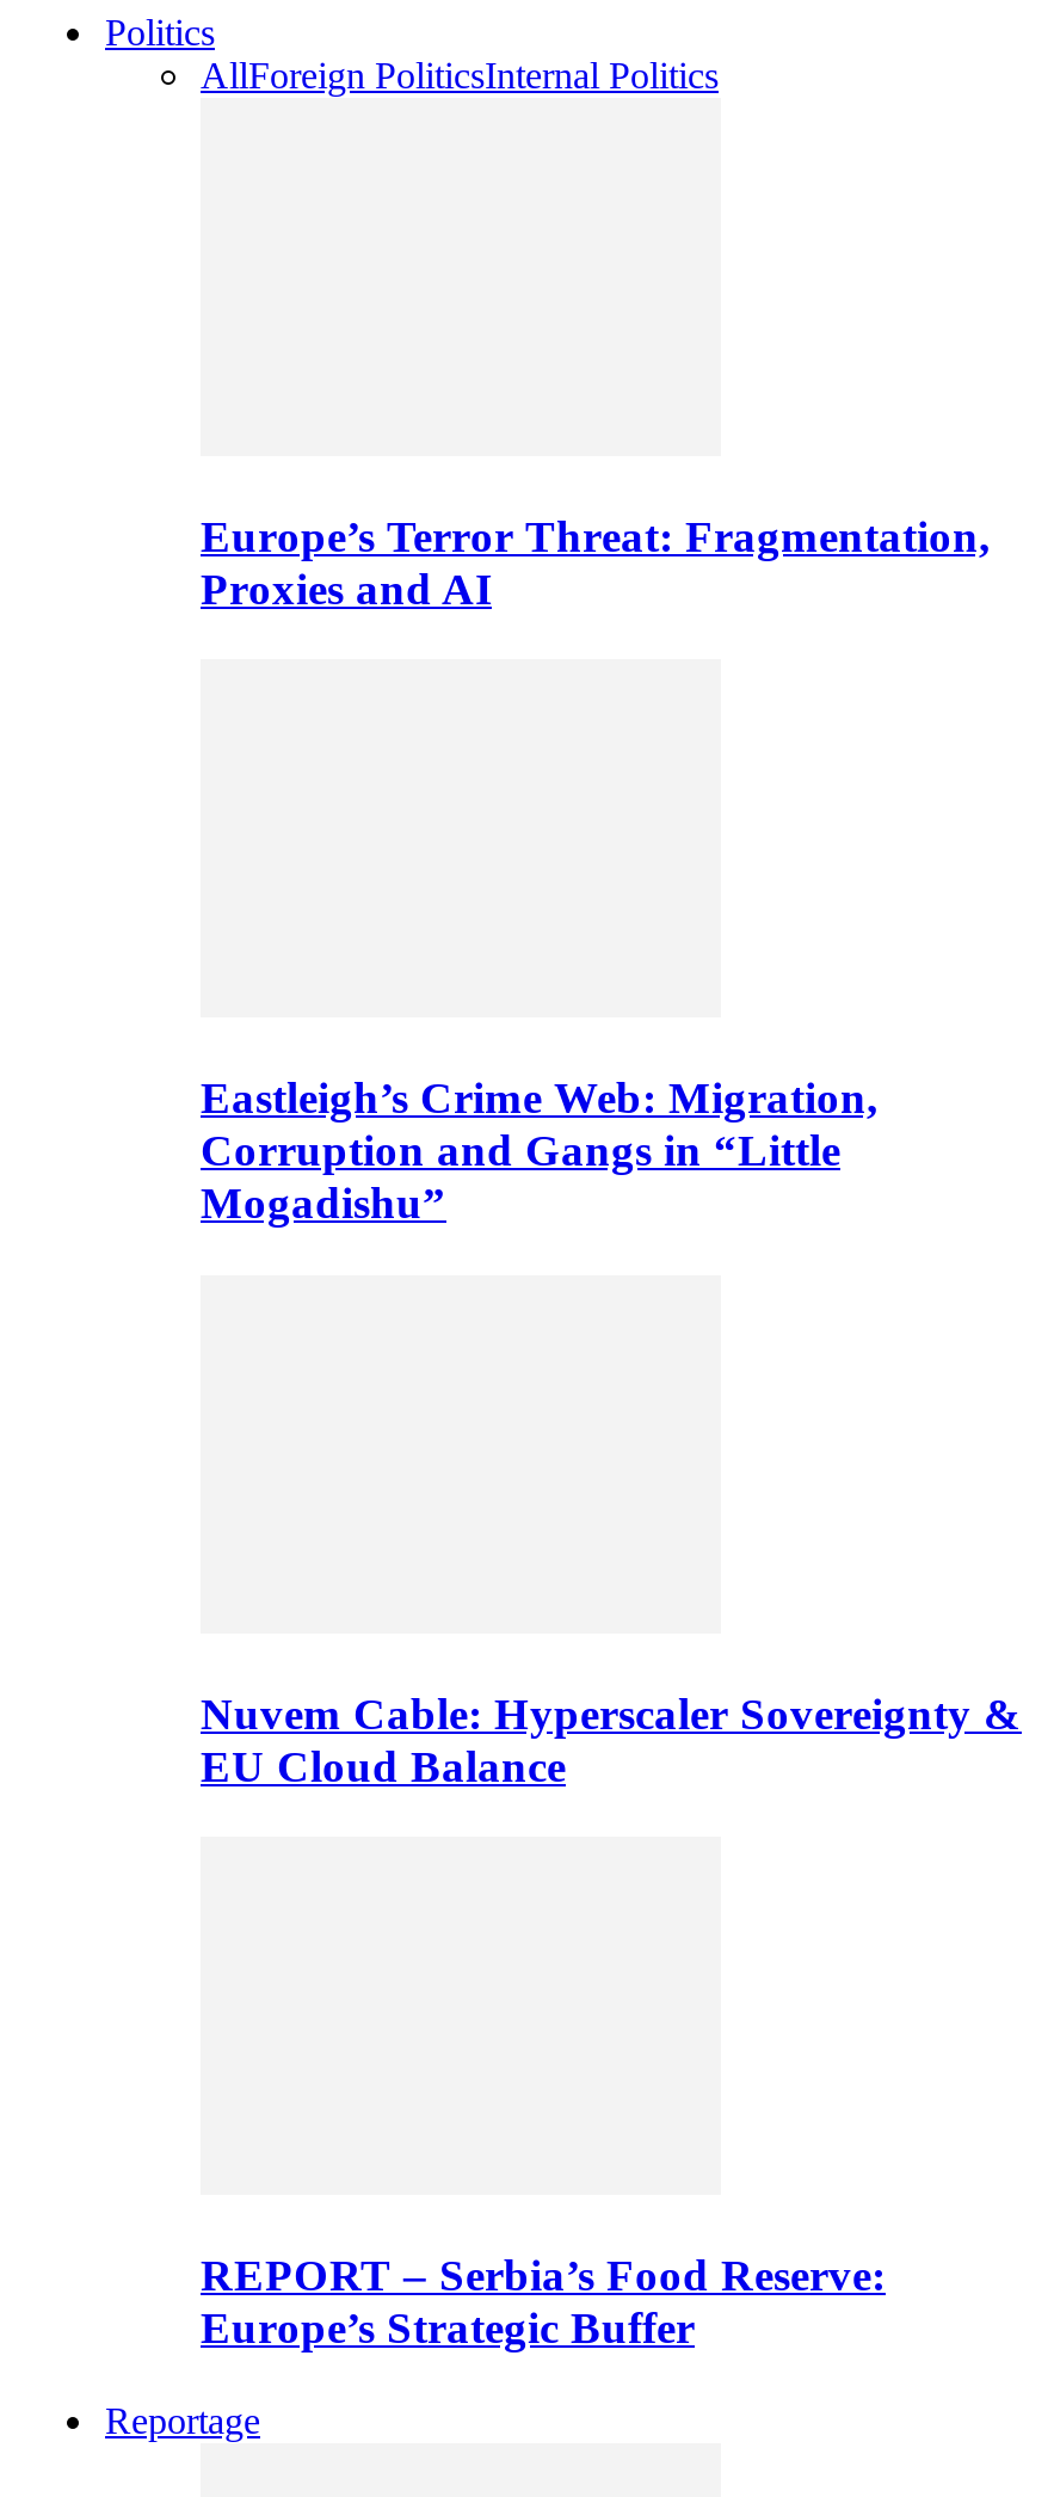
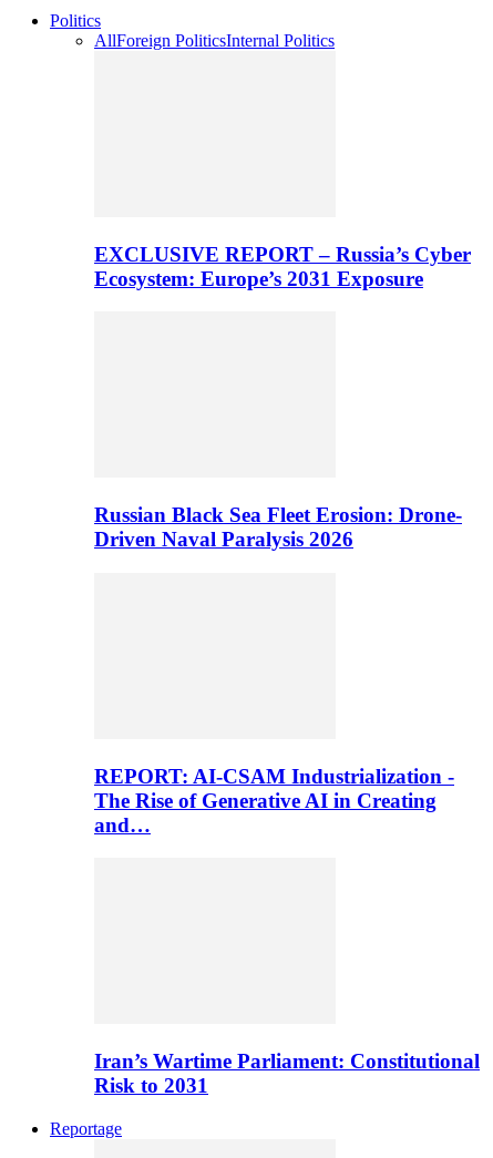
- Europe’s Terror Threat: Fragmentation,
- Proxies and AI
+ EXCLUSIVE REPORT – Russia’s Cyber
+ Ecosystem: Europe’s 2031 Exposure

- Eastleigh’s Crime Web: Migration,
- Corruption and Gangs in “Little
- Mogadishu”
+ Russian Black Sea Fleet Erosion: Drone-
+ Driven Naval Paralysis 2026

- Nuvem Cable: Hyperscaler Sovereignty &
- EU Cloud Balance
+ REPORT: AI-CSAM Industrialization -
+ The Rise of Generative AI in Creating
+ and…

- REPORT – Serbia’s Food Reserve:
- Europe’s Strategic Buffer
+ Iran’s Wartime Parliament: Constitutional
+ Risk to 2031
